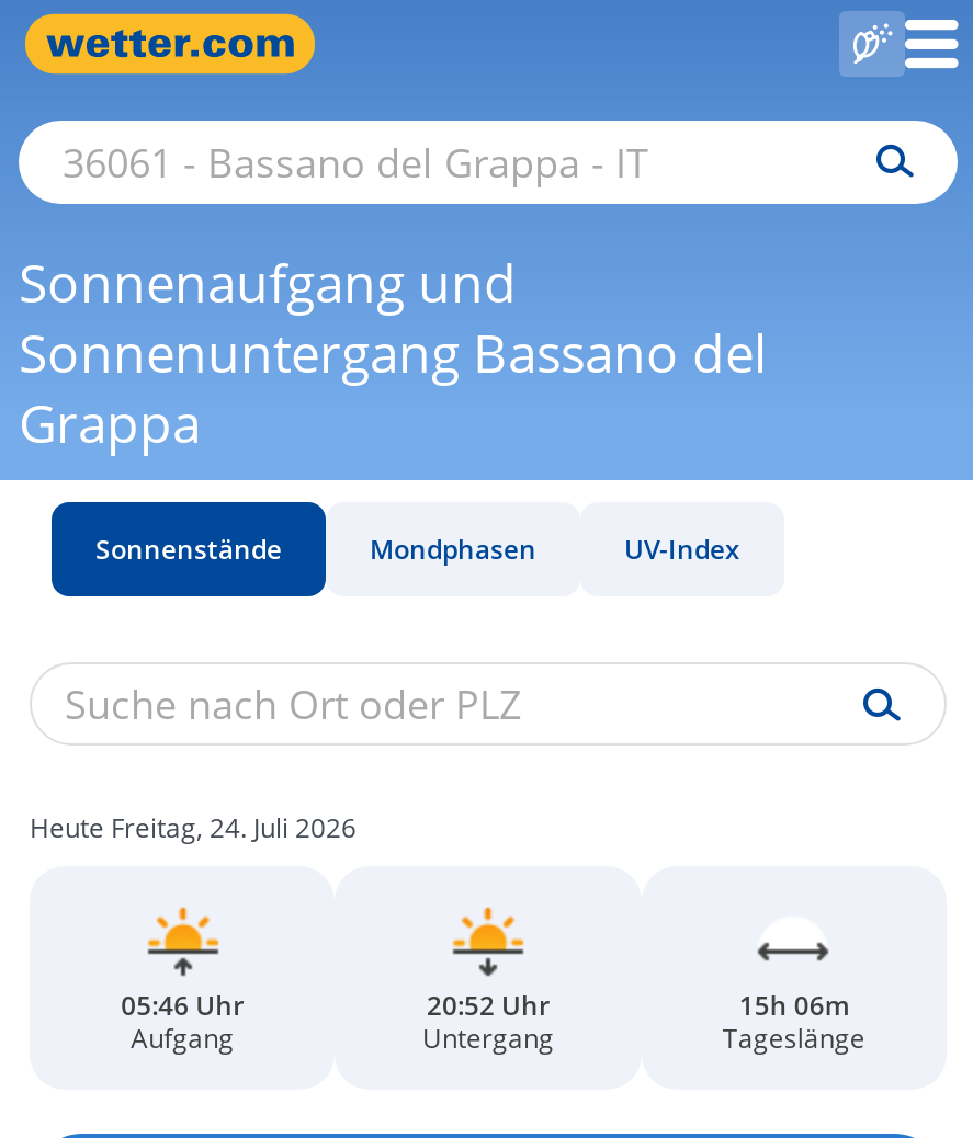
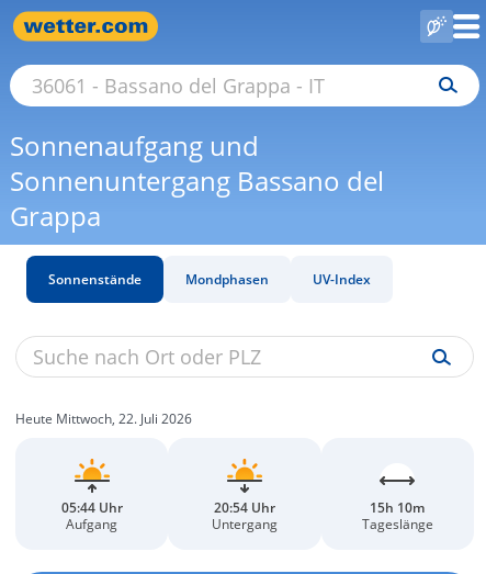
- Heute Freitag, 24. Juli 2026
+ Heute Mittwoch, 22. Juli 2026

- 05:46 Uhr
+ 05:44 Uhr

- 20:52 Uhr
+ 20:54 Uhr

- 15h 06m
+ 15h 10m
